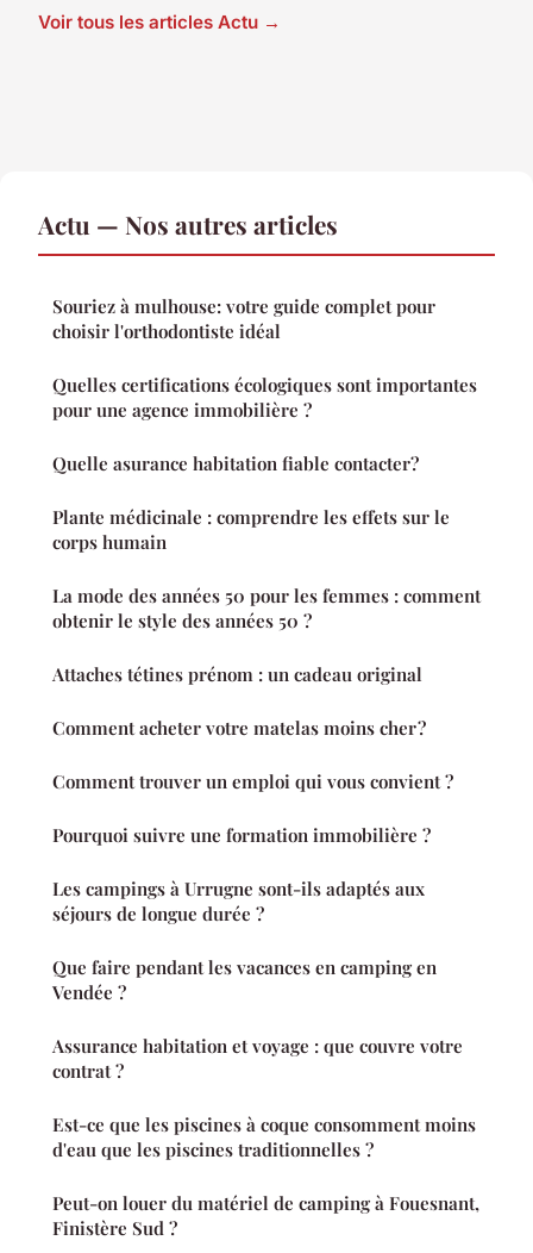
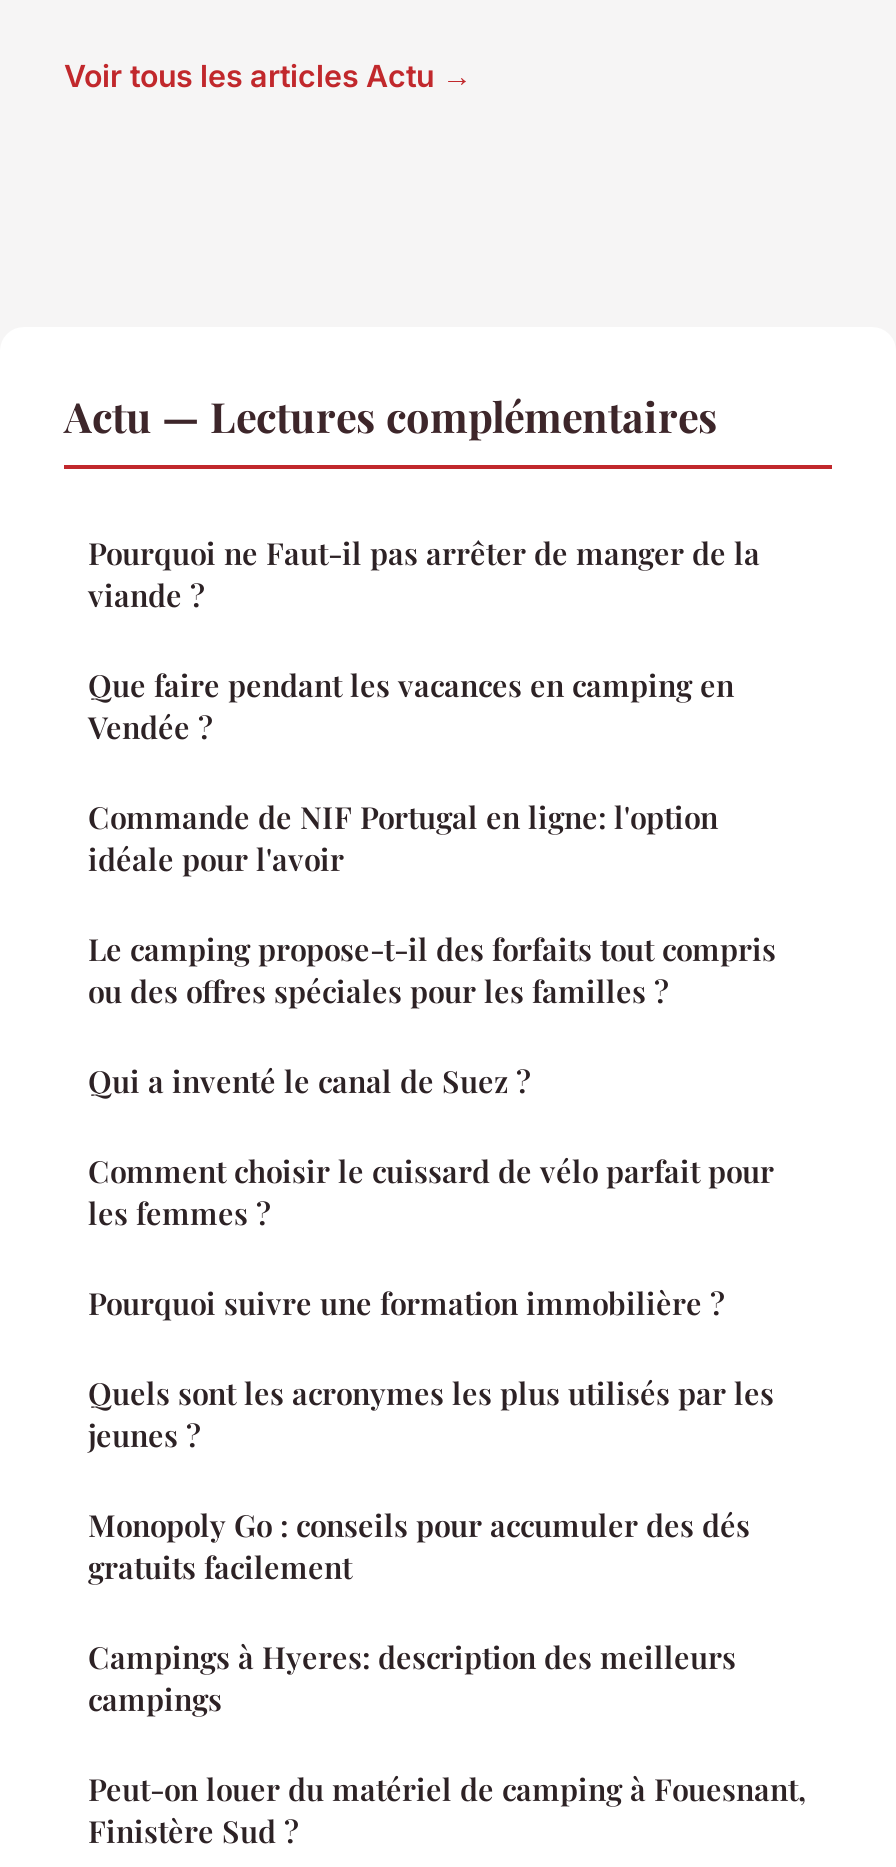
- Actu — Nos autres articles
- Souriez à mulhouse: votre guide complet pour
- choisir l'orthodontiste idéal
- Quelles certifications écologiques sont importantes
- pour une agence immobilière ?
- Quelle asurance habitation fiable contacter?
- Plante médicinale : comprendre les effets sur le
- corps humain
- La mode des années 50 pour les femmes : comment
- obtenir le style des années 50 ?
- Attaches tétines prénom : un cadeau original
- Comment acheter votre matelas moins cher ?
- Comment trouver un emploi qui vous convient ?
- Les campings à Urrugne sont-ils adaptés aux
- séjours de longue durée ?
+ Actu — Lectures complémentaires
+ Pourquoi ne Faut-il pas arrêter de manger de la
+ viande ?

moved down: Pourquoi suivre une formation immobilière ?

moved up: Que faire pendant les vacances en camping en | Vendée ?

- Assurance habitation et voyage : que couvre votre
- contrat ?
- Est-ce que les piscines à coque consomment moins
- d'eau que les piscines traditionnelles ?
+ Commande de NIF Portugal en ligne: l'option
+ idéale pour l'avoir
+ Le camping propose-t-il des forfaits tout compris
+ ou des offres spéciales pour les familles ?
+ Qui a inventé le canal de Suez ?
+ Comment choisir le cuissard de vélo parfait pour
+ les femmes ?
+ Quels sont les acronymes les plus utilisés par les
+ jeunes ?
+ Monopoly Go : conseils pour accumuler des dés
+ gratuits facilement
+ Campings à Hyeres: description des meilleurs
+ campings
